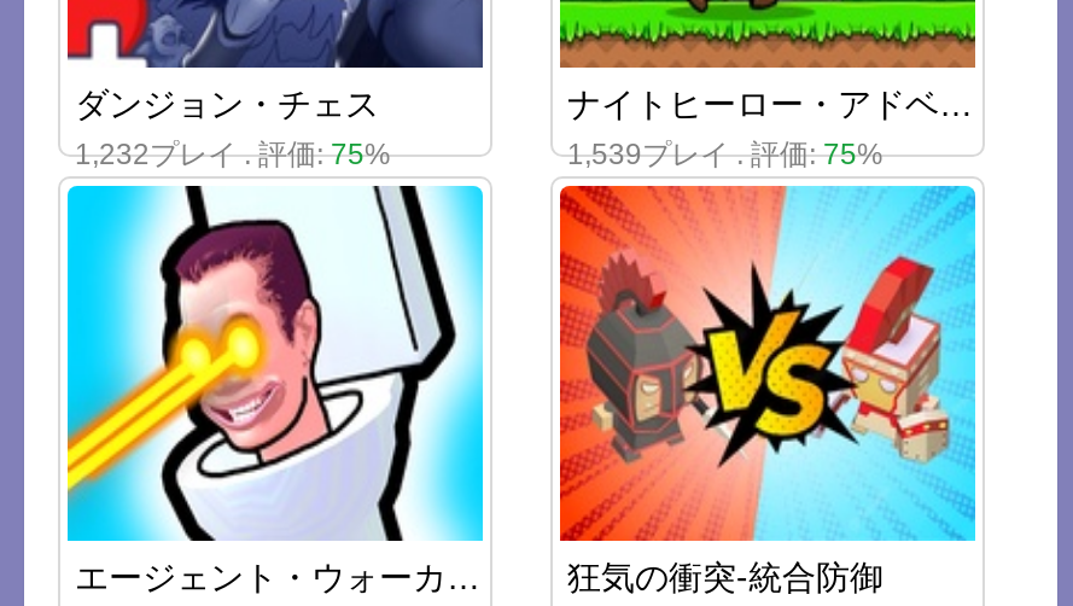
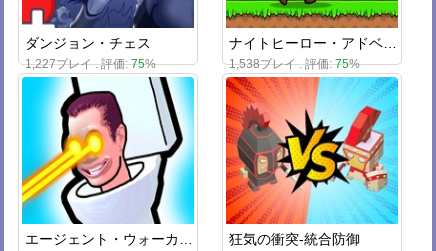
- 1,232プレイ . 評価: 75%
+ 1,227プレイ . 評価: 75%

- 1,539プレイ . 評価: 75%
+ 1,538プレイ . 評価: 75%
